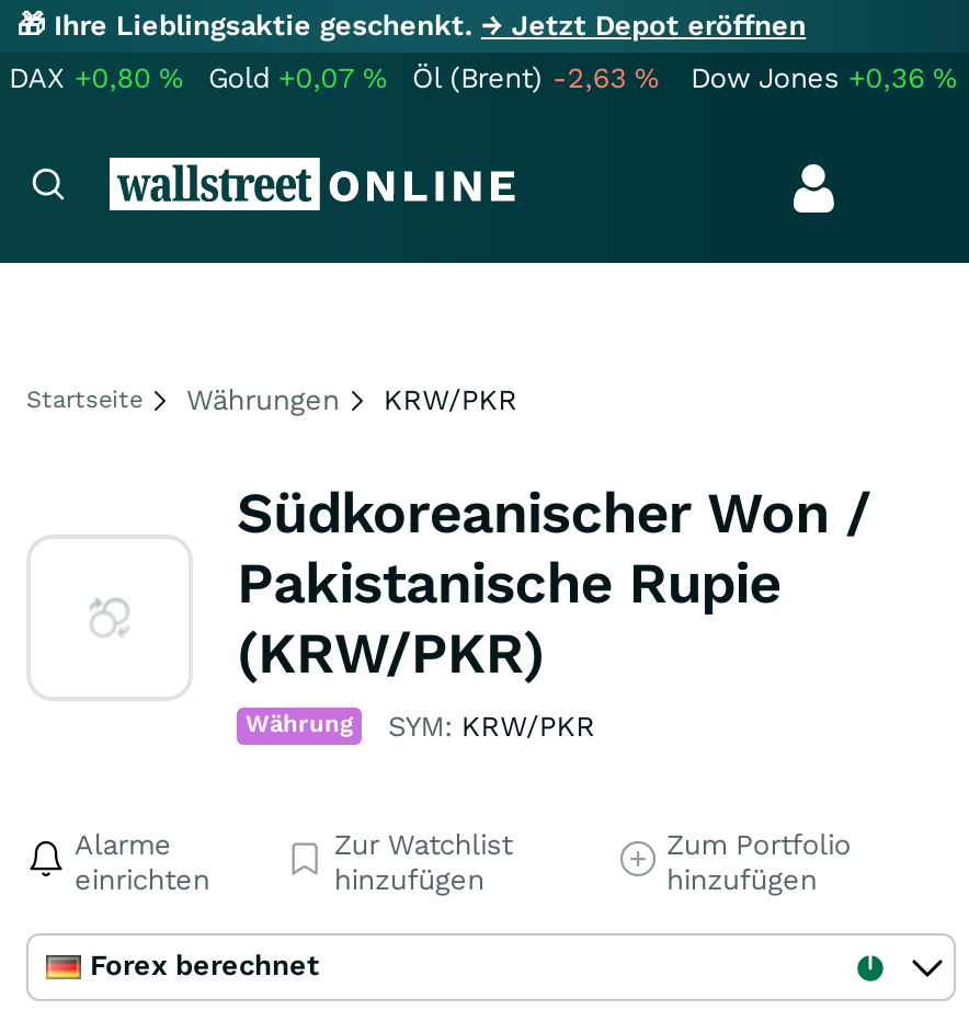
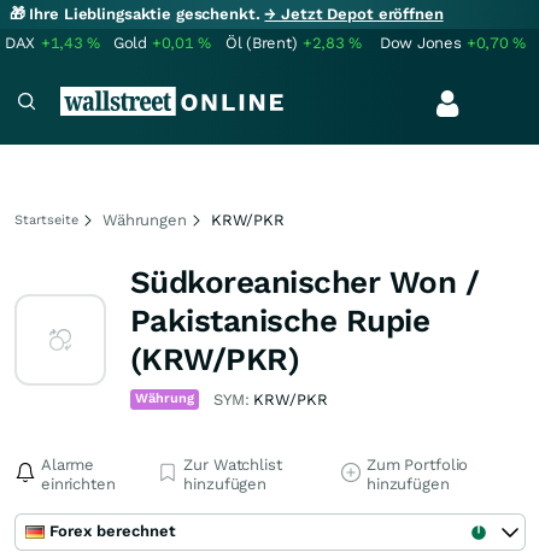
- DAX +0,80%
+ DAX +1,43%

- Gold +0,07%
+ Gold +0,01%

- Öl (Brent) -2,63%
+ Öl (Brent) +2,83%

- Dow Jones +0,36%
+ Dow Jones +0,70%
